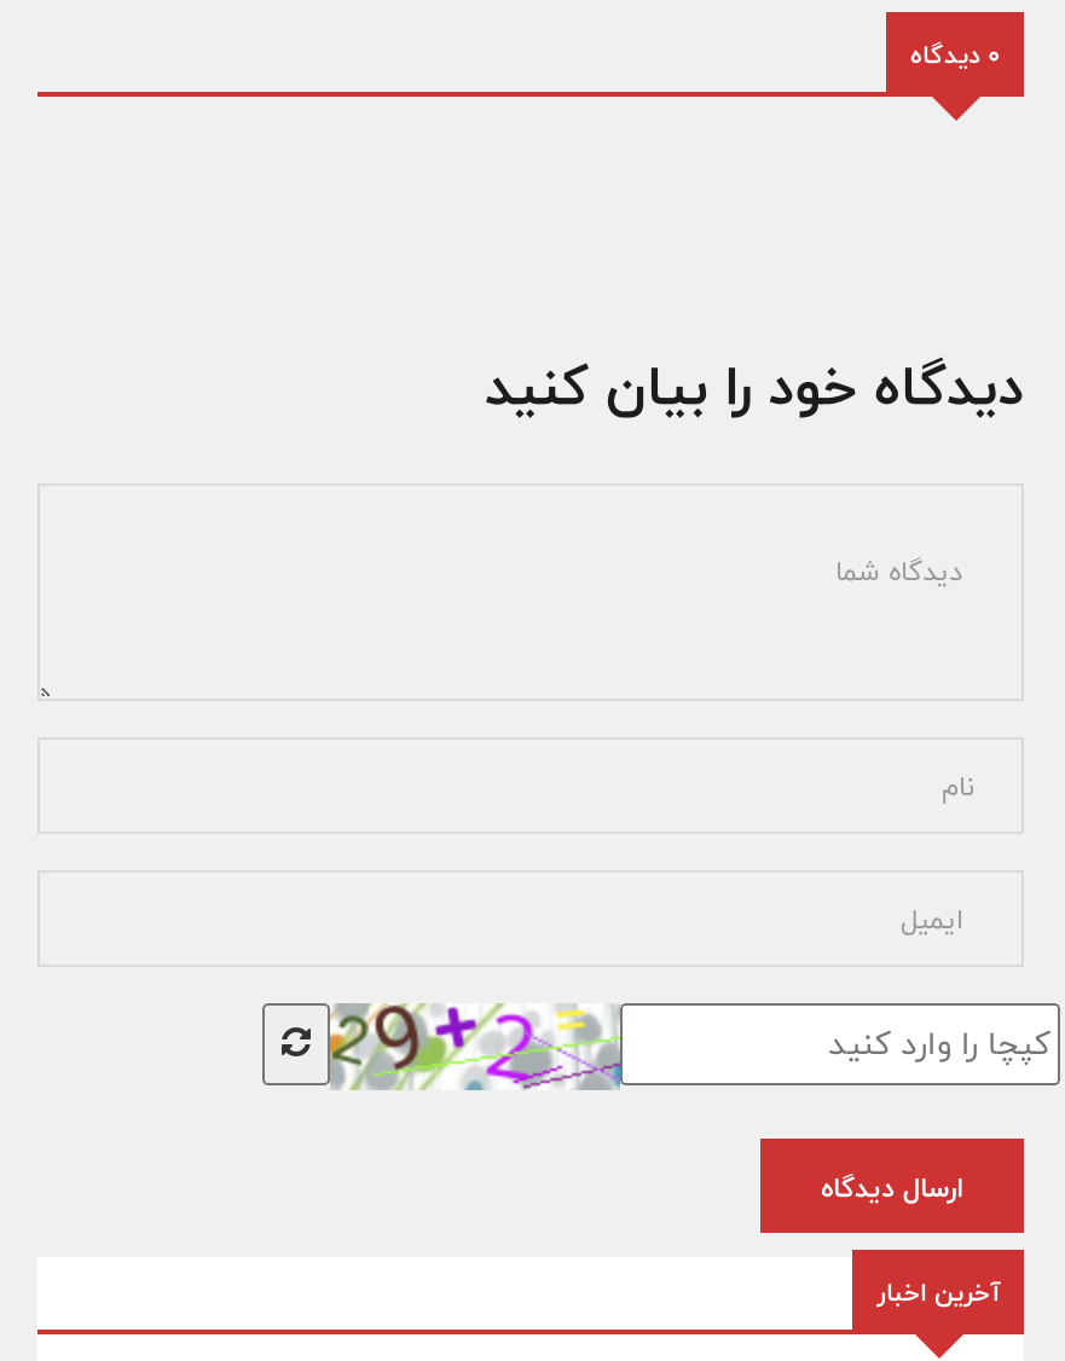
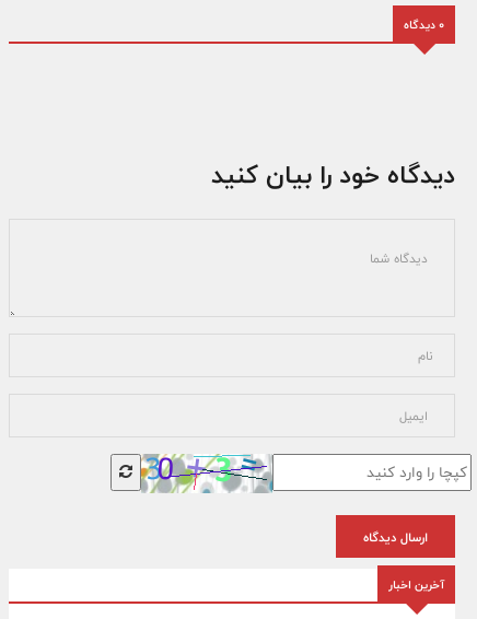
- [image]
+ [image]
